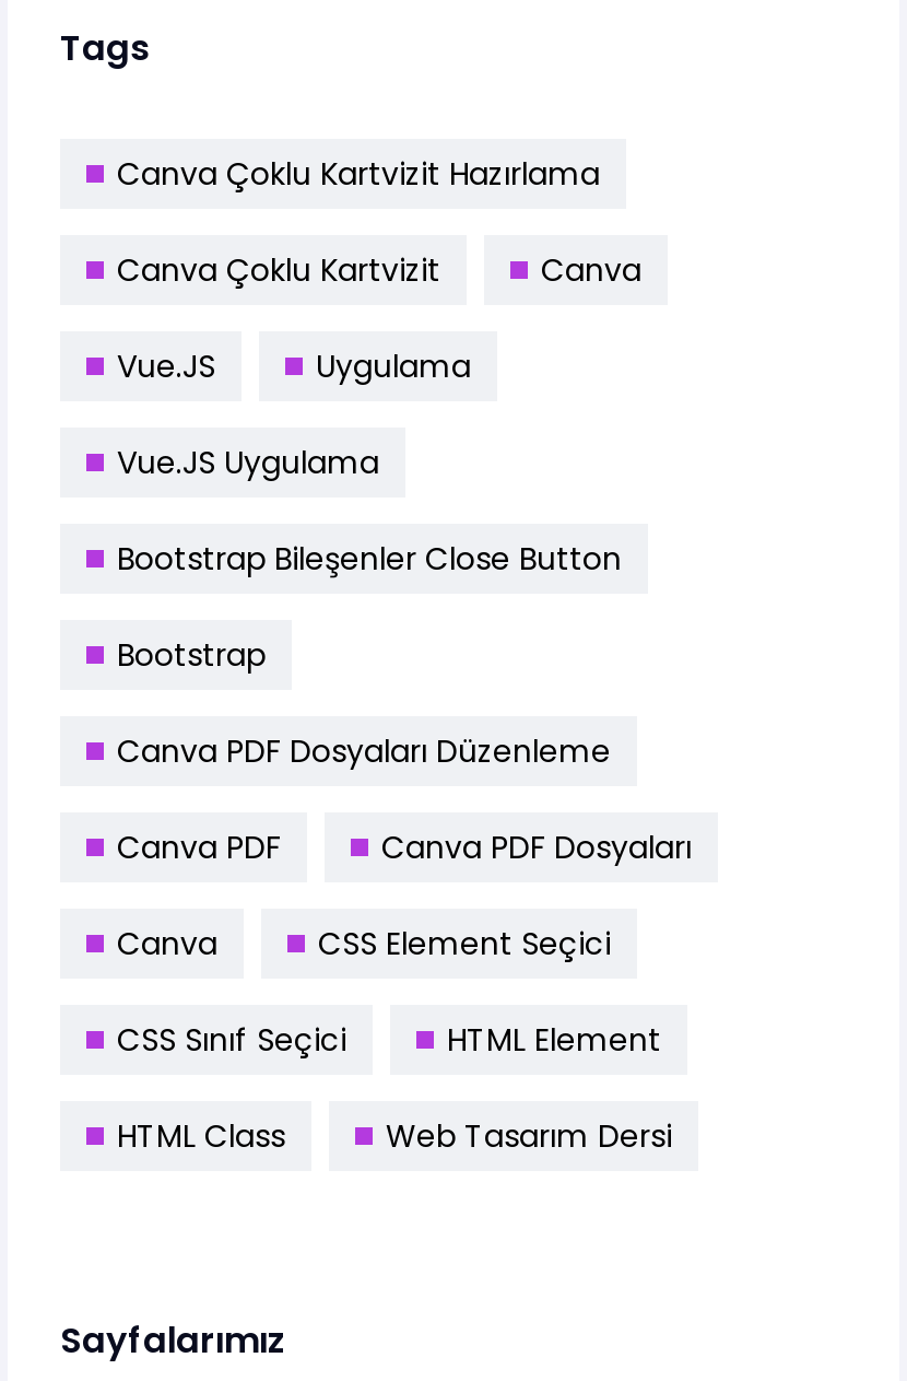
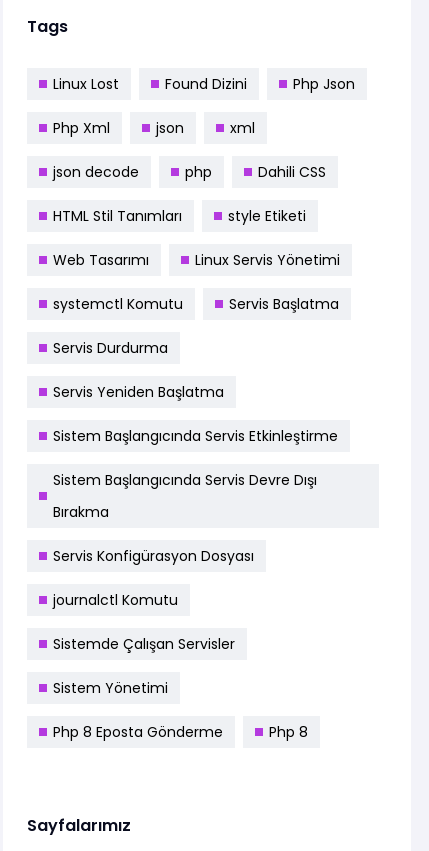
- Canva Çoklu Kartvizit Hazırlama
- Canva Çoklu Kartvizit
- Canva
- Vue.JS
- Uygulama
- Vue.JS Uygulama
- Bootstrap Bileşenler Close Button
- Bootstrap
- Canva PDF Dosyaları Düzenleme
- Canva PDF
- Canva PDF Dosyaları
- Canva
- CSS Element Seçici
- CSS Sınıf Seçici
- HTML Element
- HTML Class
- Web Tasarım Dersi
+ Linux Lost
+ Found Dizini
+ Php Json
+ Php Xml
+ json
+ xml
+ json decode
+ php
+ Dahili CSS
+ HTML Stil Tanımları
+ style Etiketi
+ Web Tasarımı
+ Linux Servis Yönetimi
+ systemctl Komutu
+ Servis Başlatma
+ Servis Durdurma
+ Servis Yeniden Başlatma
+ Sistem Başlangıcında Servis Etkinleştirme
+ Sistem Başlangıcında Servis Devre Dışı
+ Bırakma
+ Servis Konfigürasyon Dosyası
+ journalctl Komutu
+ Sistemde Çalışan Servisler
+ Sistem Yönetimi
+ Php 8 Eposta Gönderme
+ Php 8
